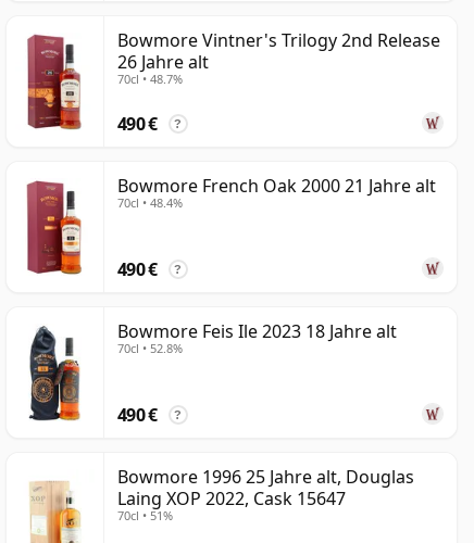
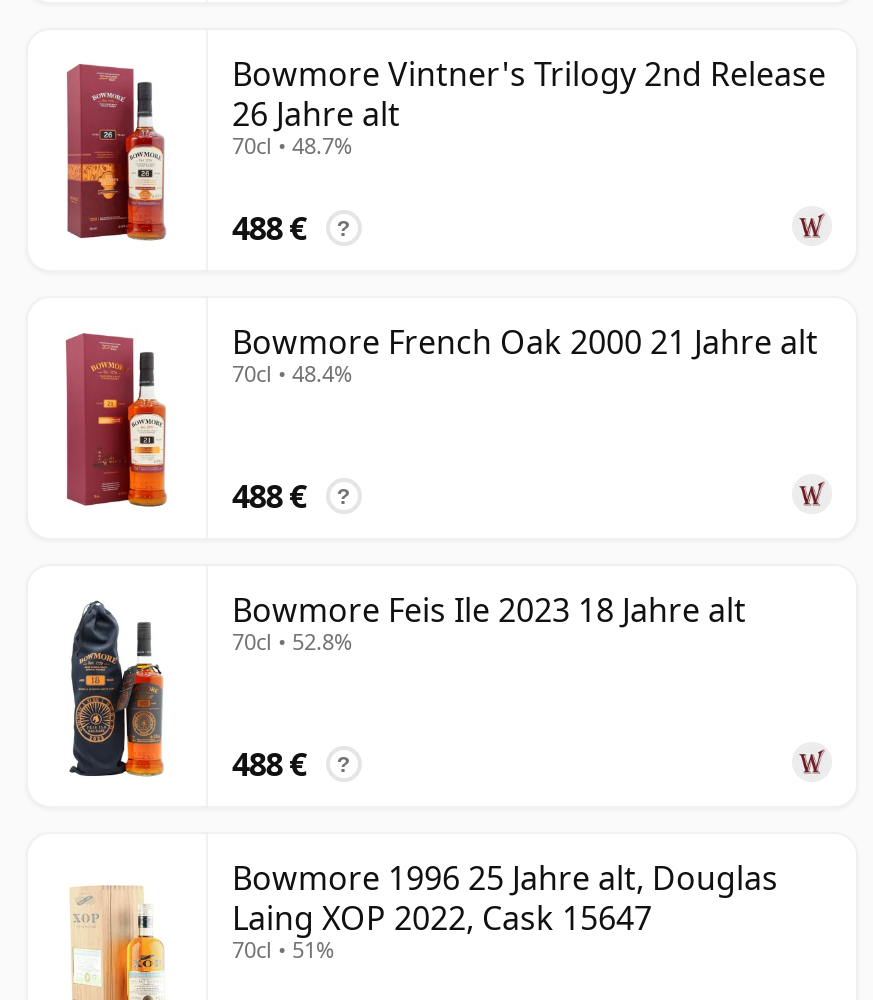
- 490 €
+ 488 €

- 490 €
+ 488 €

- 490 €
+ 488 €
